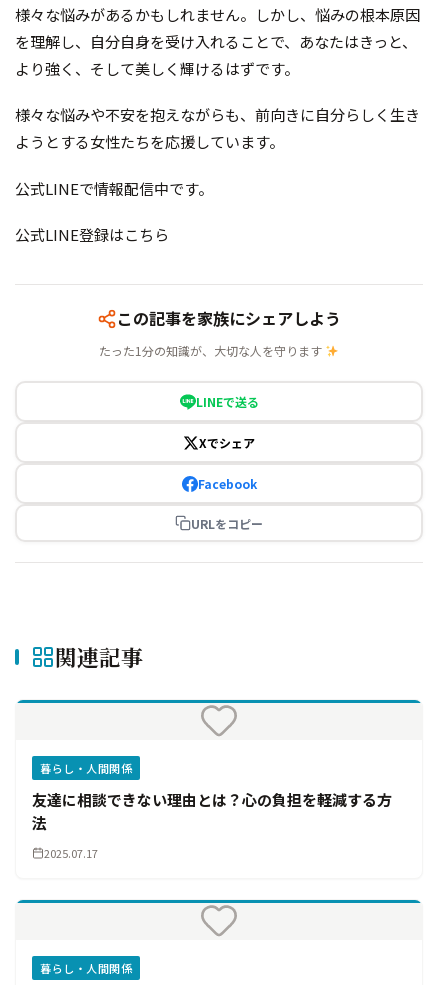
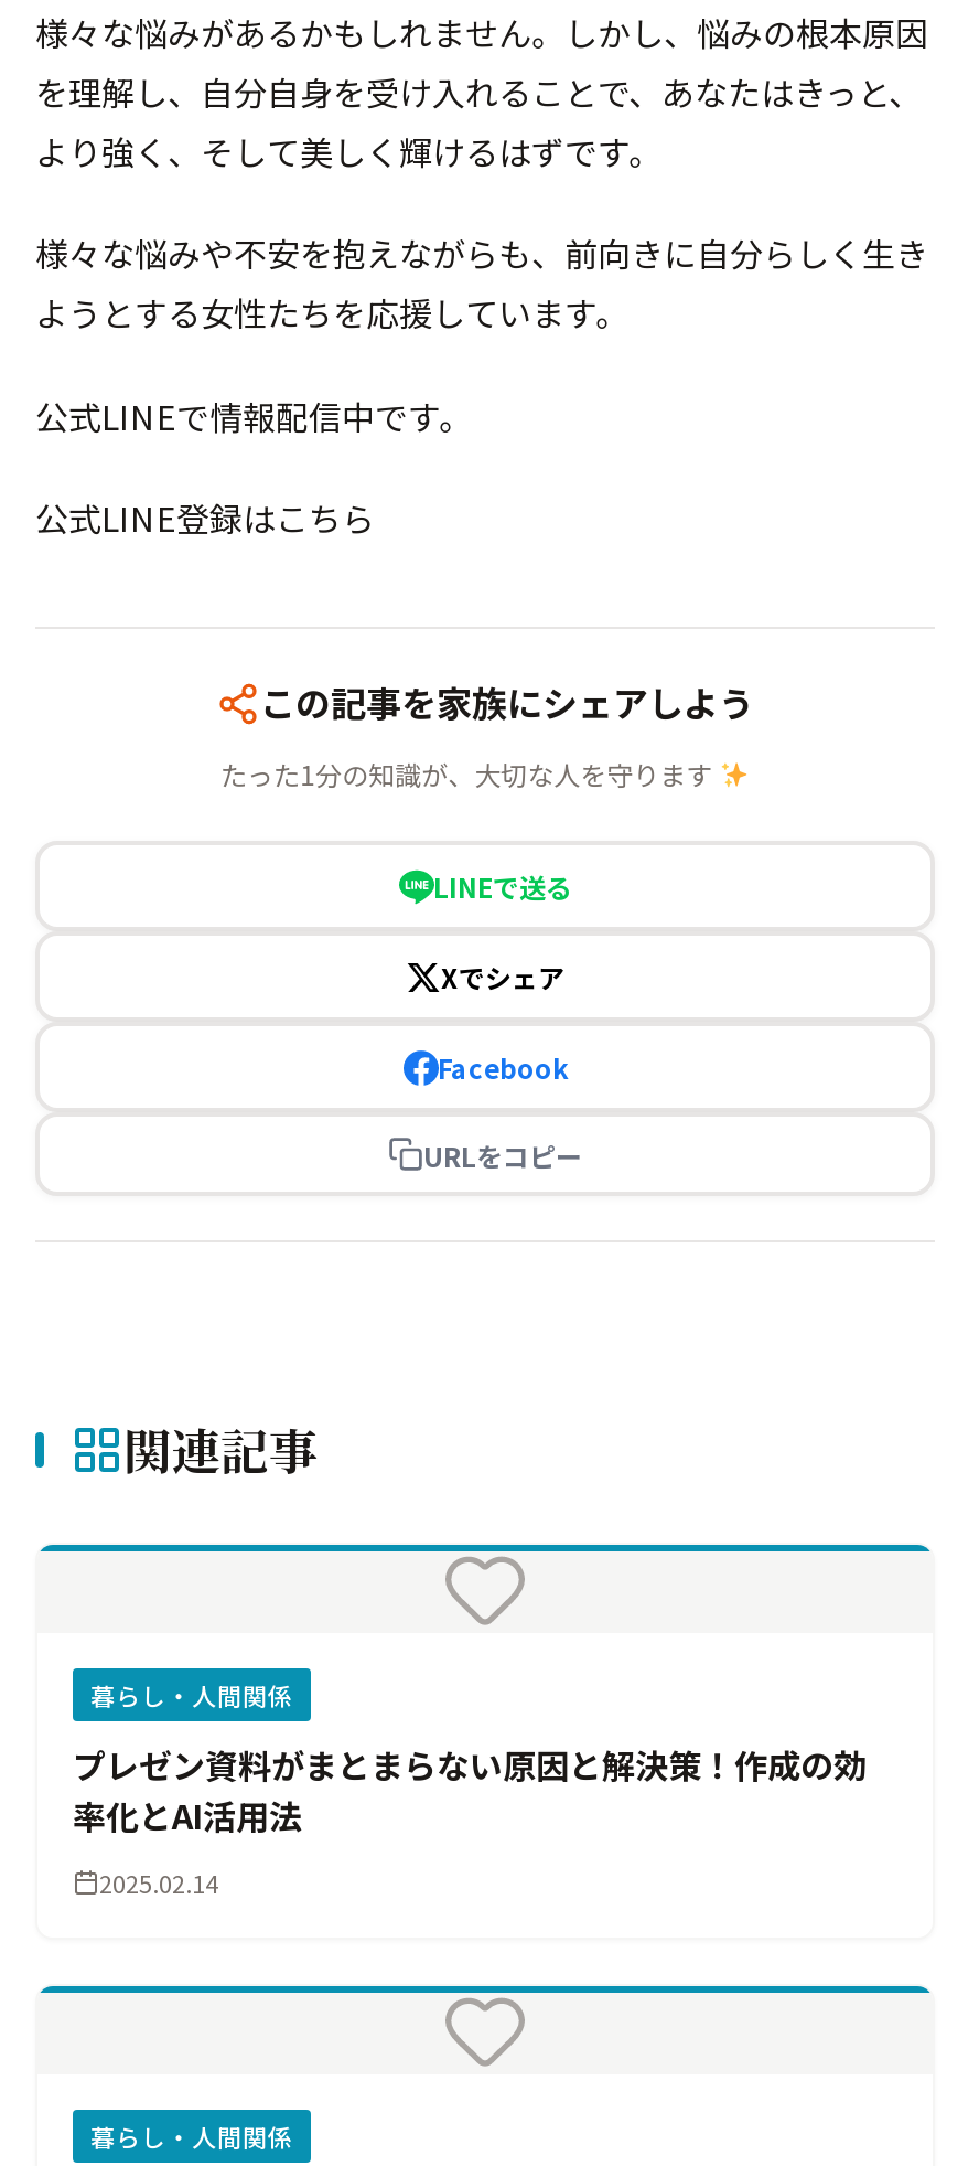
- 友達に相談できない理由とは？心の負担を軽減する方
- 法
+ プレゼン資料がまとまらない原因と解決策！作成の効
+ 率化とAI活用法

- 2025.07.17
+ 2025.02.14
